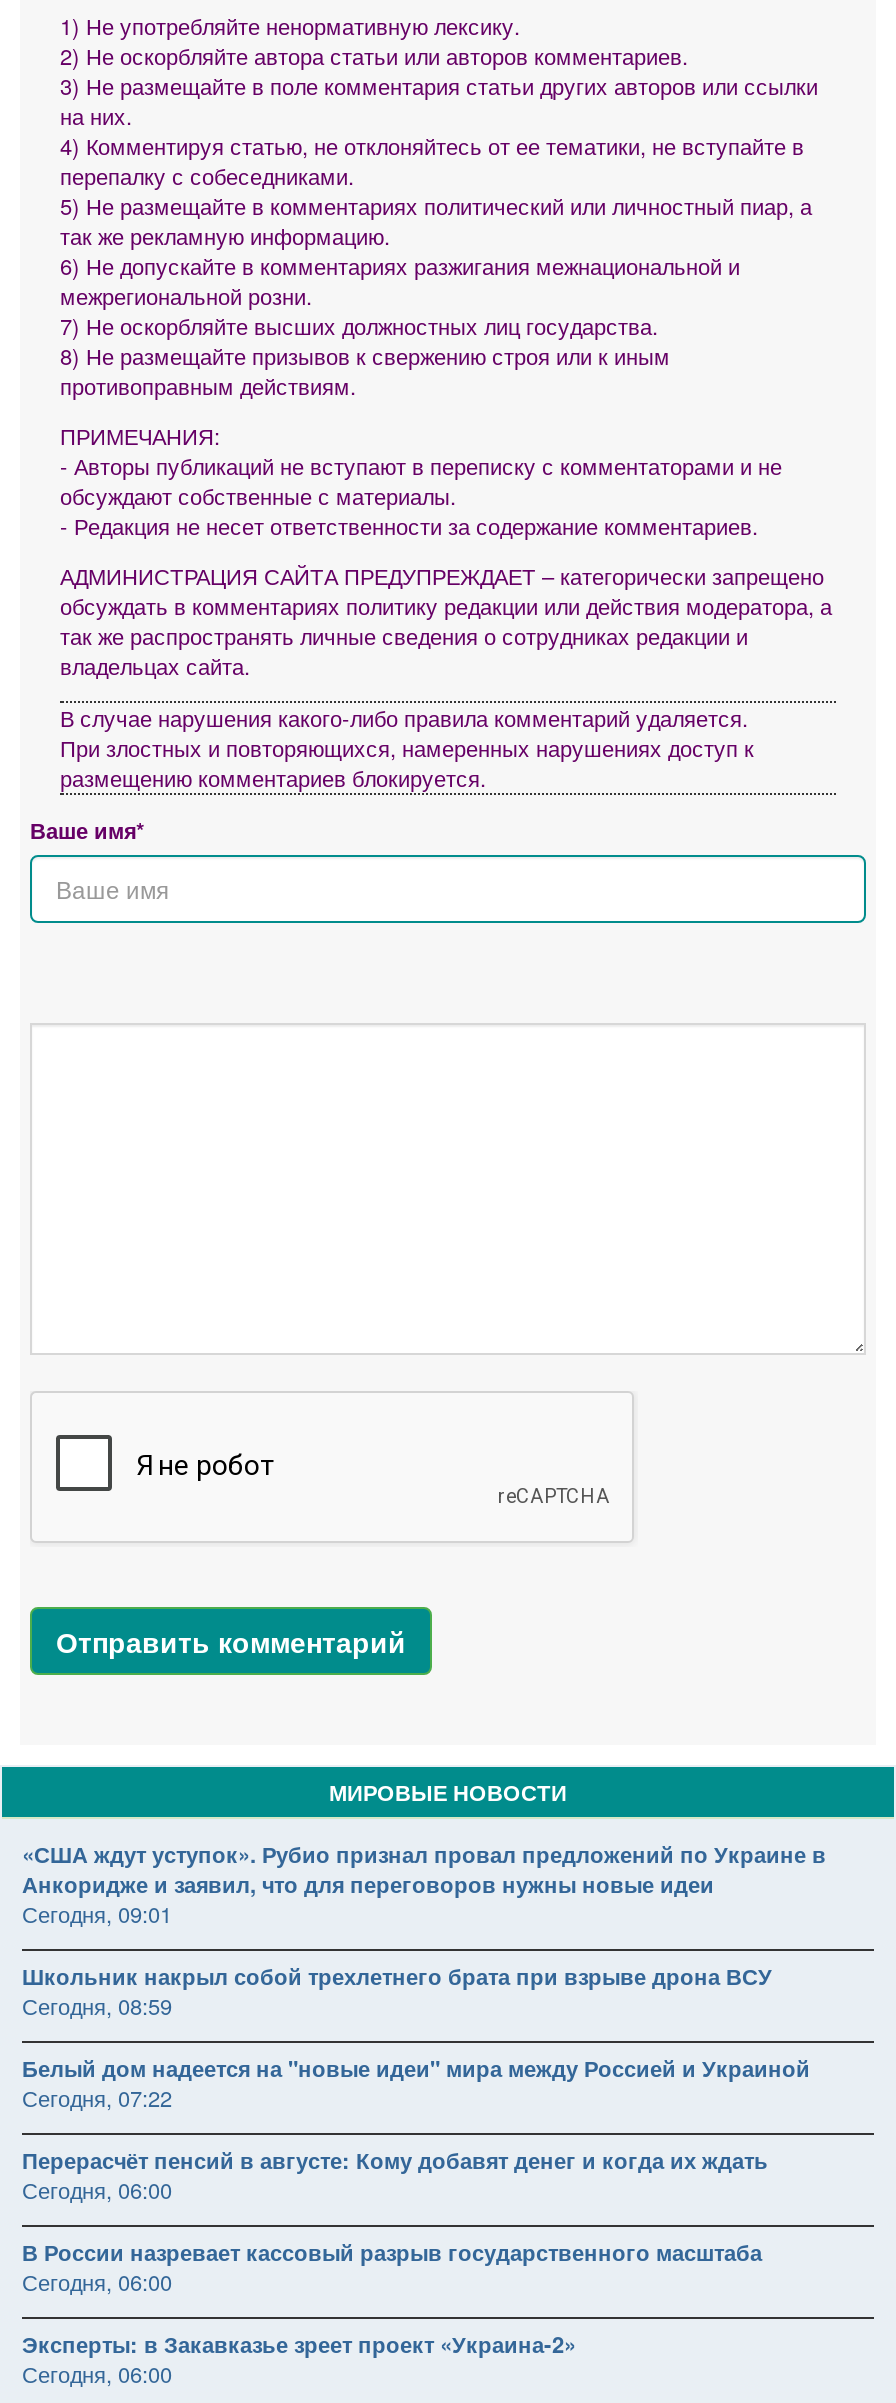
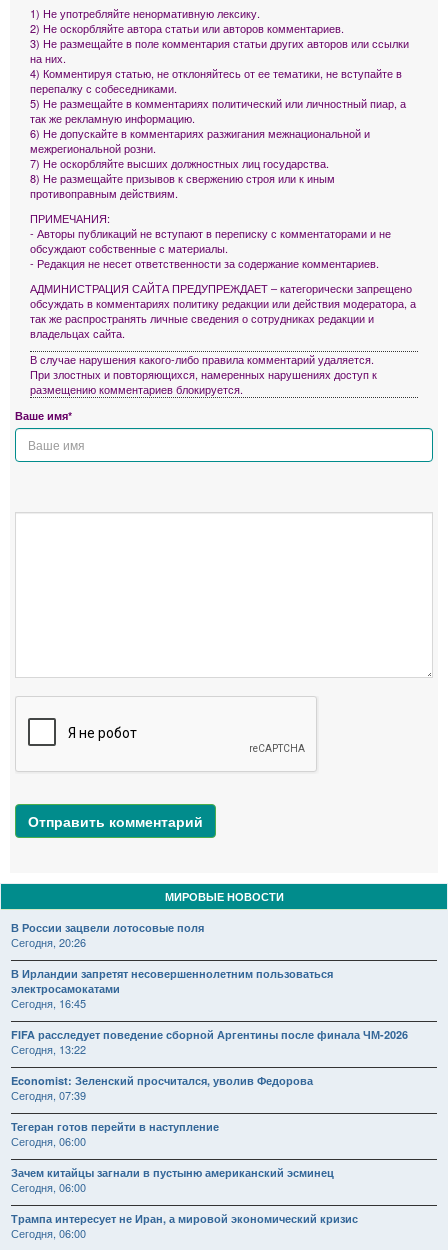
- «США ждут уступок». Рубио признал провал предложений по Украине в
- Анкоридже и заявил, что для переговоров нужны новые идеи
- Сегодня, 09:01
- Школьник накрыл собой трехлетнего брата при взрыве дрона ВСУ
- Сегодня, 08:59
- Белый дом надеется на "новые идеи" мира между Россией и Украиной
- Сегодня, 07:22
- Перерасчёт пенсий в августе: Кому добавят денег и когда их ждать
+ В России зацвели лотосовые поля
+ Сегодня, 20:26
+ В Ирландии запретят несовершеннолетним пользоваться
+ электросамокатами
+ Сегодня, 16:45
+ FIFA расследует поведение сборной Аргентины после финала ЧМ-2026
+ Сегодня, 13:22
+ Economist: Зеленский просчитался, уволив Федорова
+ Сегодня, 07:39
+ Тегеран готов перейти в наступление

- В России назревает кассовый разрыв государственного масштаба
+ Зачем китайцы загнали в пустыню американский эсминец

- Эксперты: в Закавказье зреет проект «Украина-2»
+ Трампа интересует не Иран, а мировой экономический кризис
